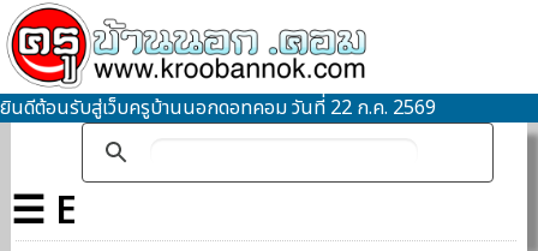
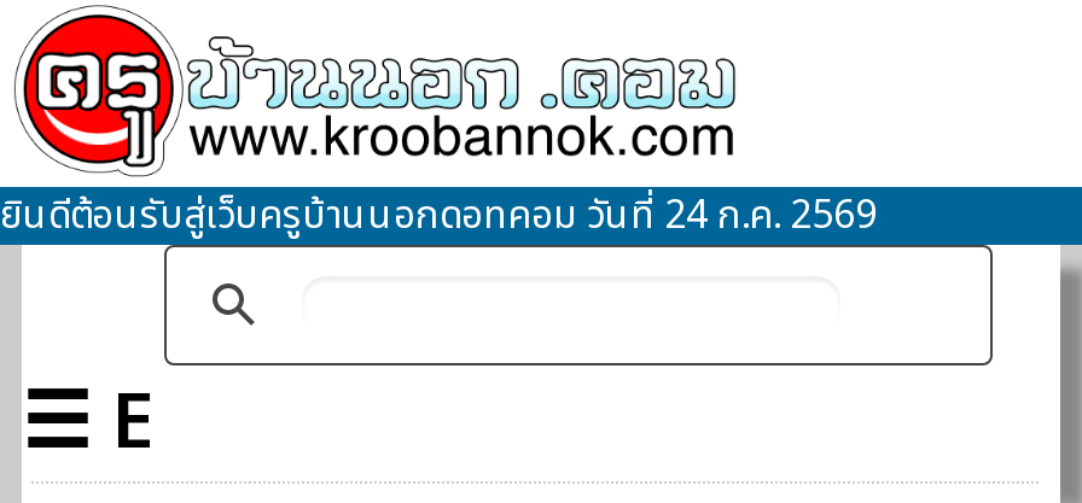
- ยินดีต้อนรับสู่เว็บครูบ้านนอกดอทคอม วันที่ 22 ก.ค. 2569
+ ยินดีต้อนรับสู่เว็บครูบ้านนอกดอทคอม วันที่ 24 ก.ค. 2569
